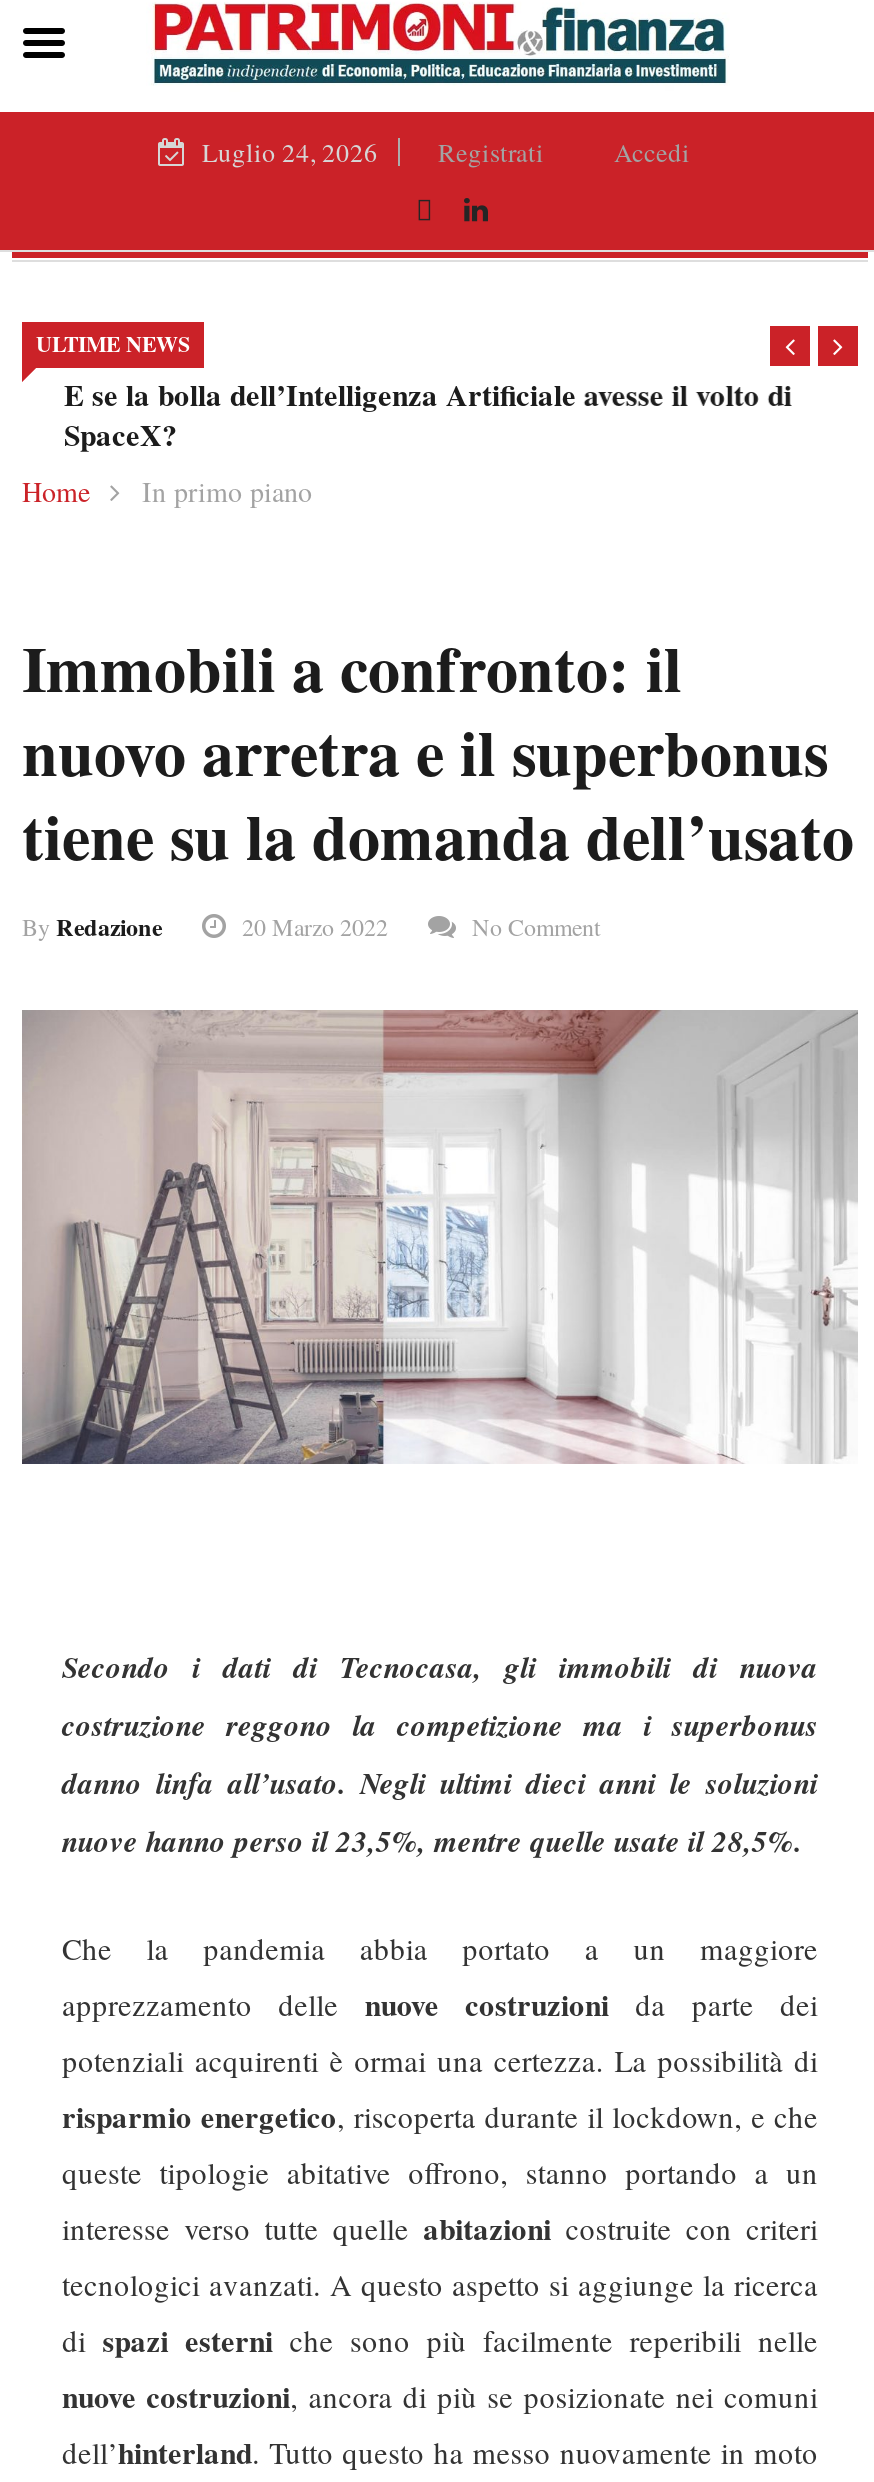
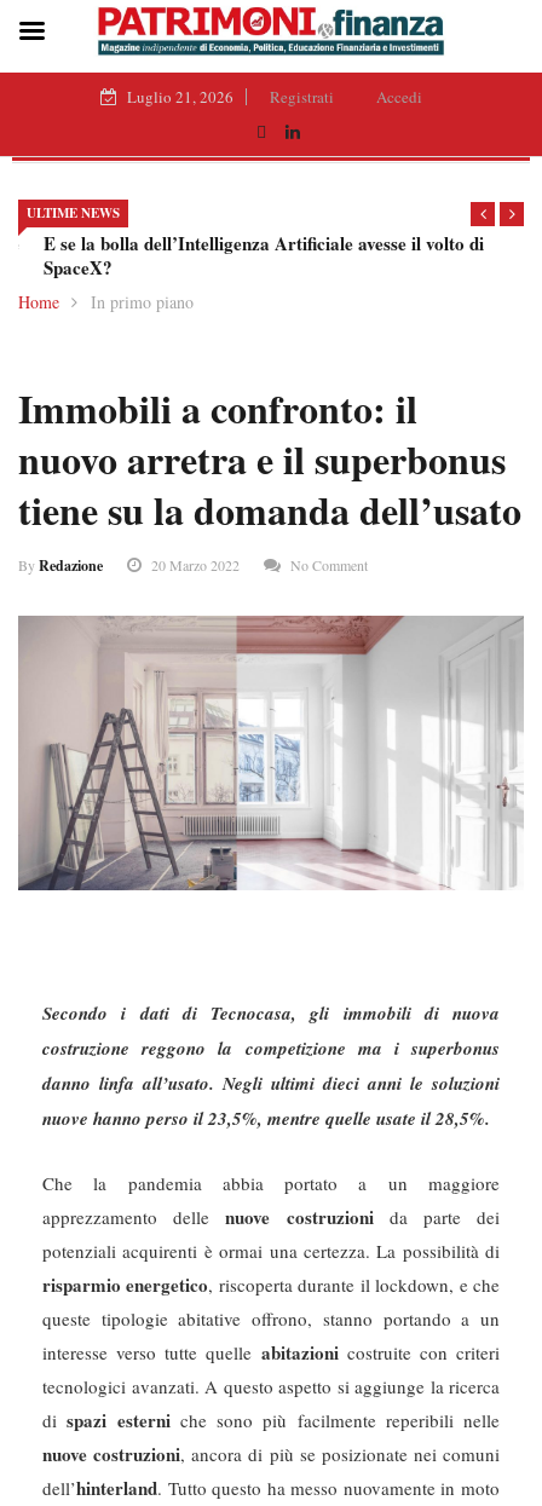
- Luglio 24, 2026 Registrati Accedi
+ Luglio 21, 2026 Registrati Accedi
